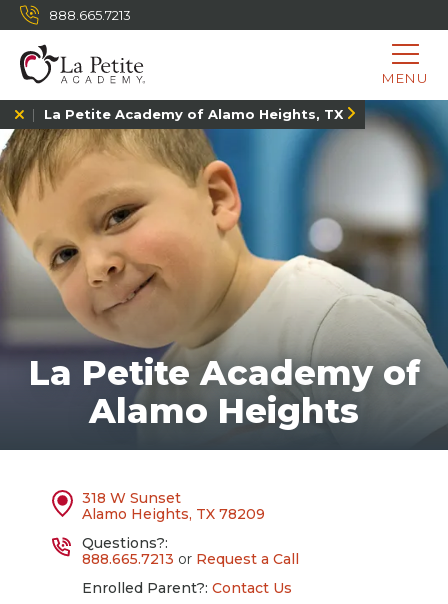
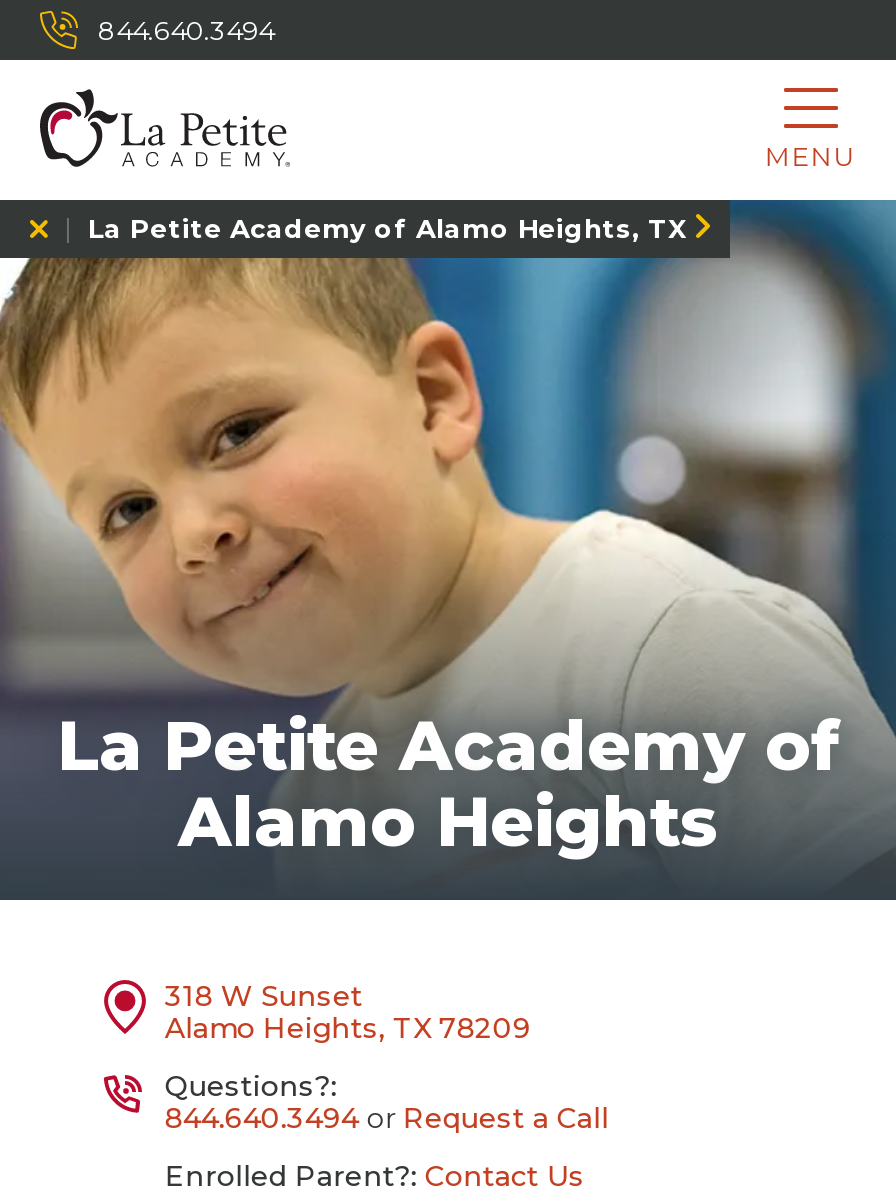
- 888.665.7213
+ 844.640.3494

- 888.665.7213 or Request a Call
+ 844.640.3494 or Request a Call
